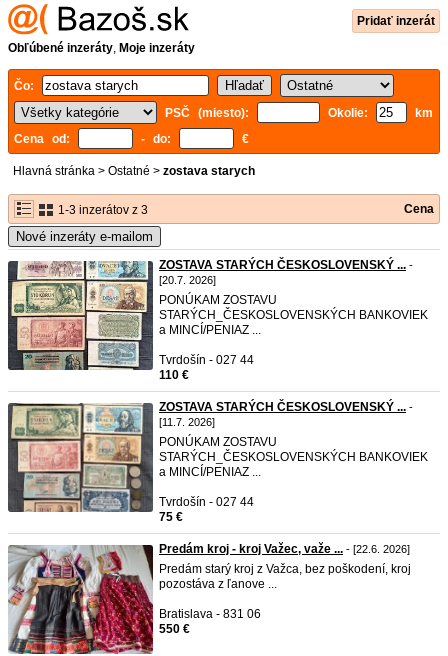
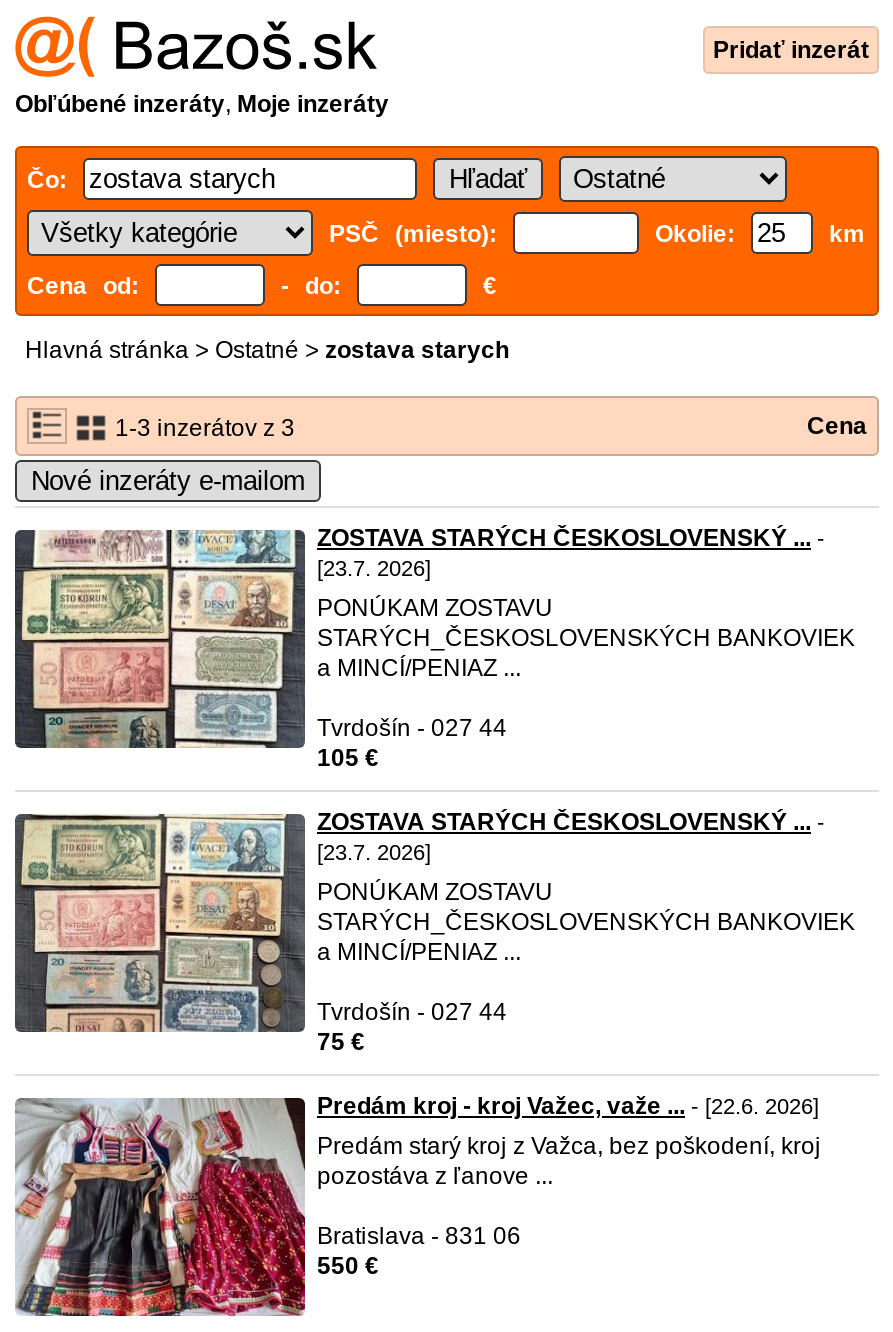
- [20.7. 2026]
+ [23.7. 2026]

- 110 €
+ 105 €

- [11.7. 2026]
+ [23.7. 2026]
